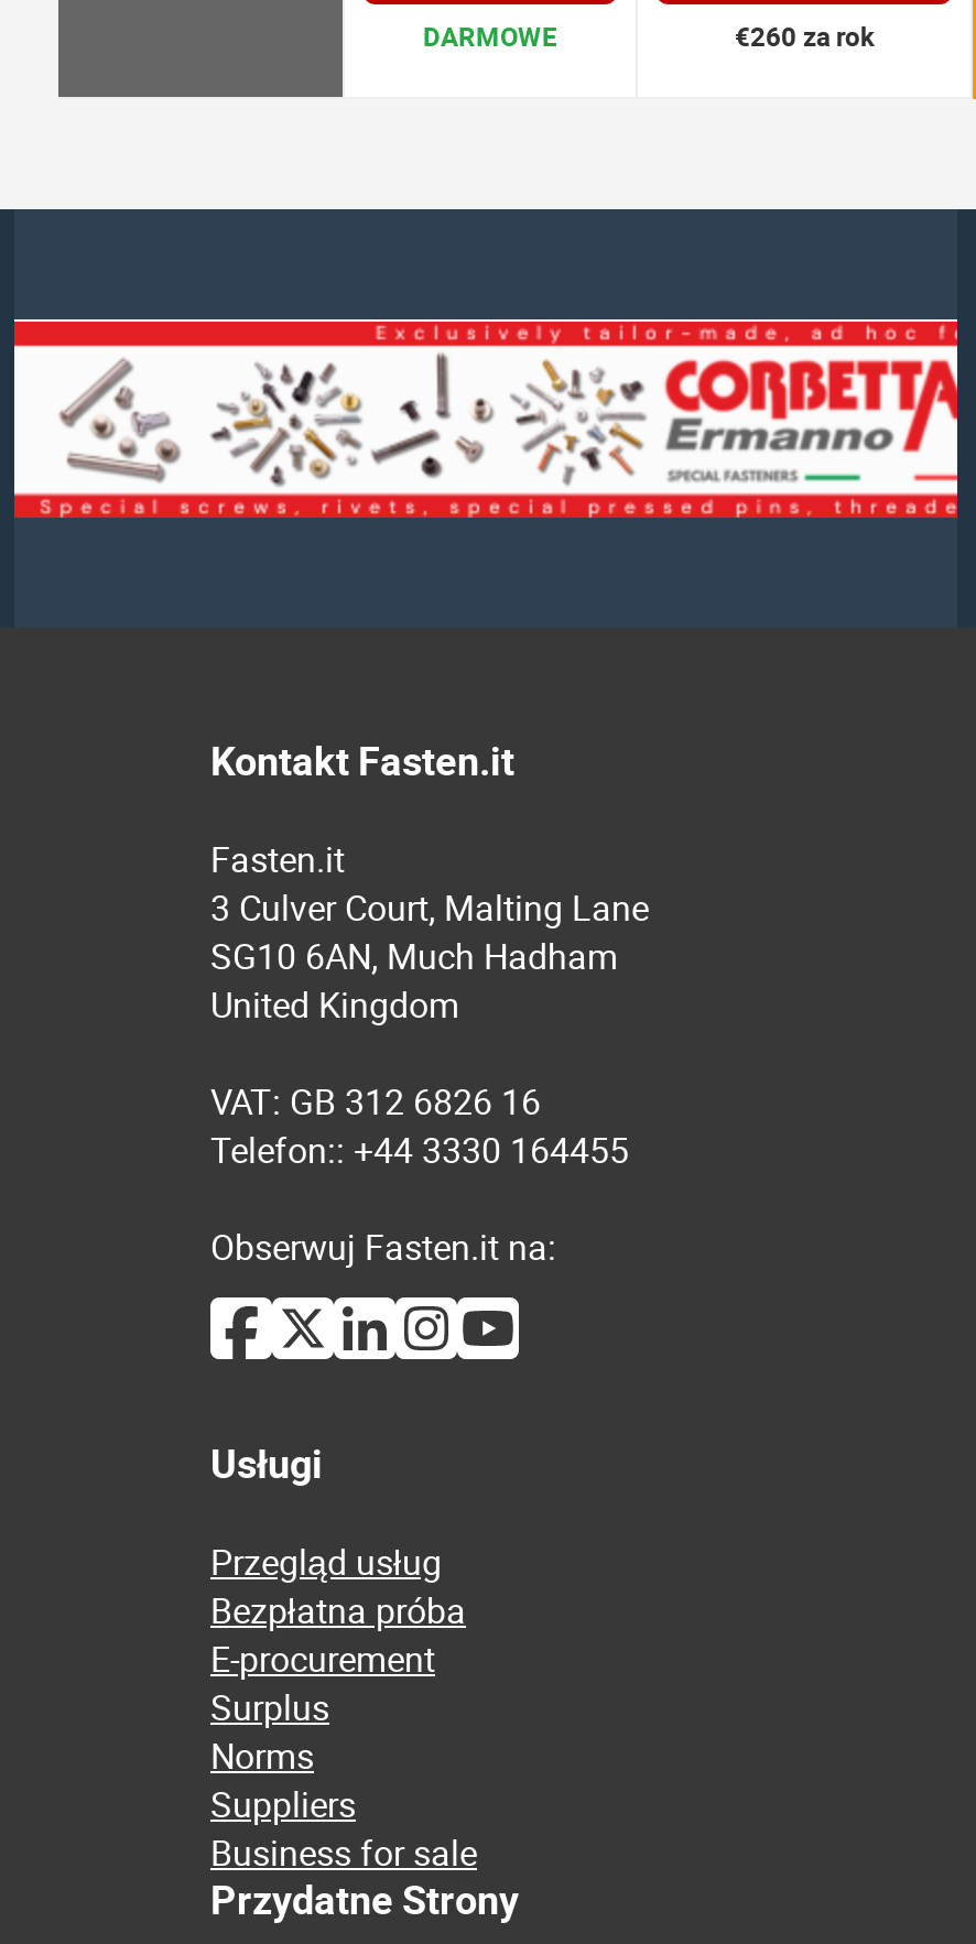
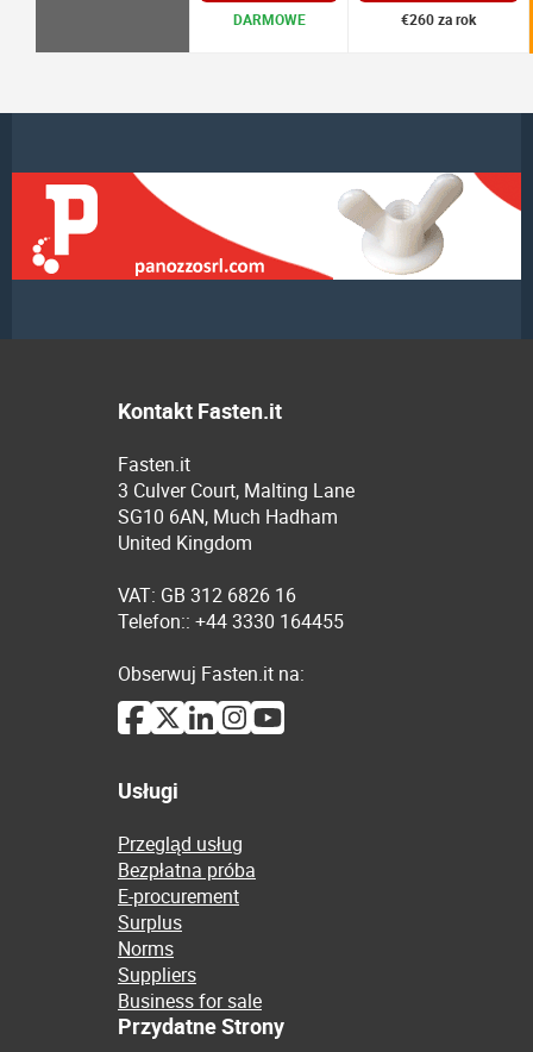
- [image]
+ [image]
